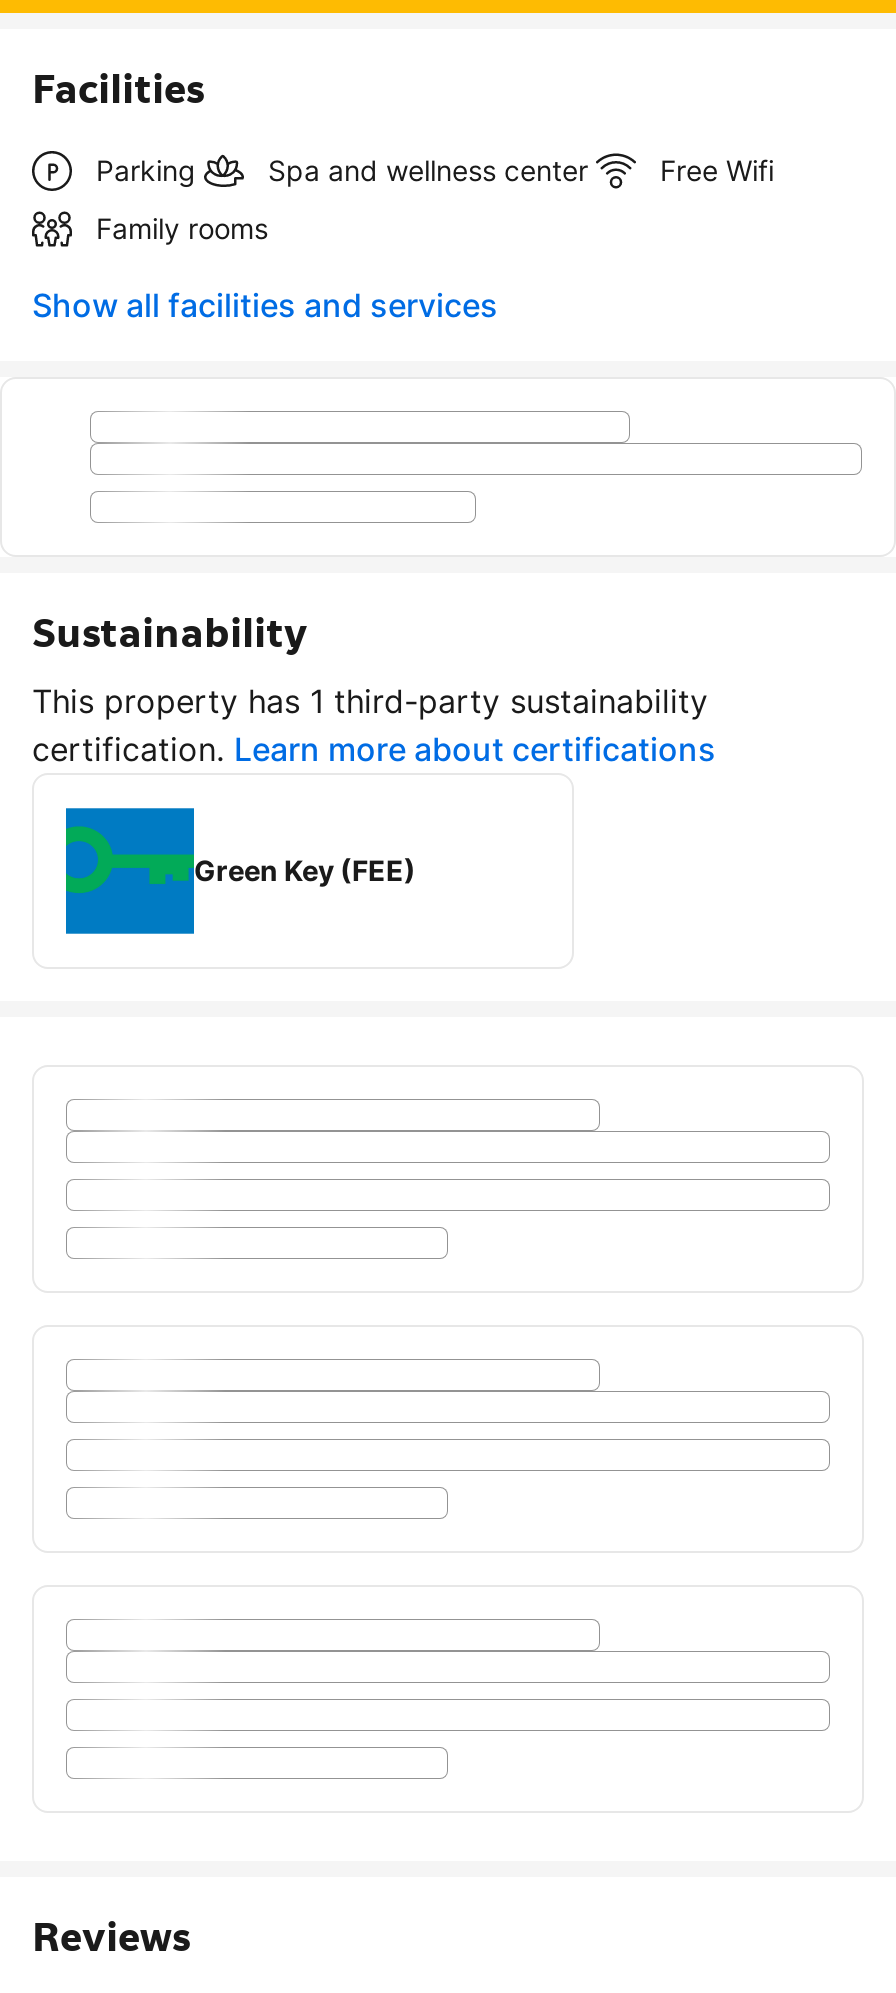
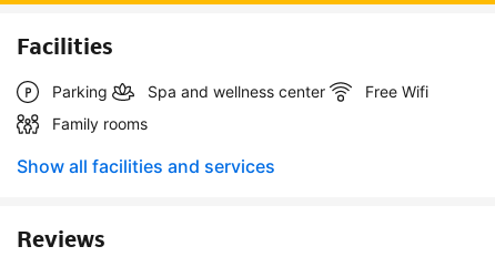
- [image]
- Sustainability
- This property has 1 third-party sustainability
- certification. Learn more about certifications
- Green Key (FEE)
